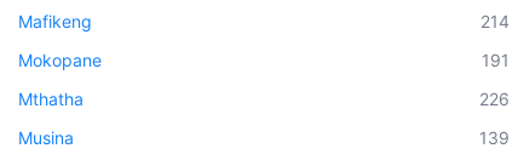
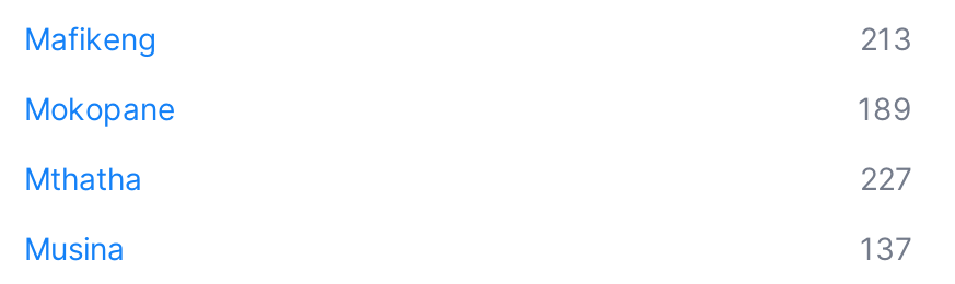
- 214
+ 213

- 191
+ 189

- 226
+ 227

- 139
+ 137
